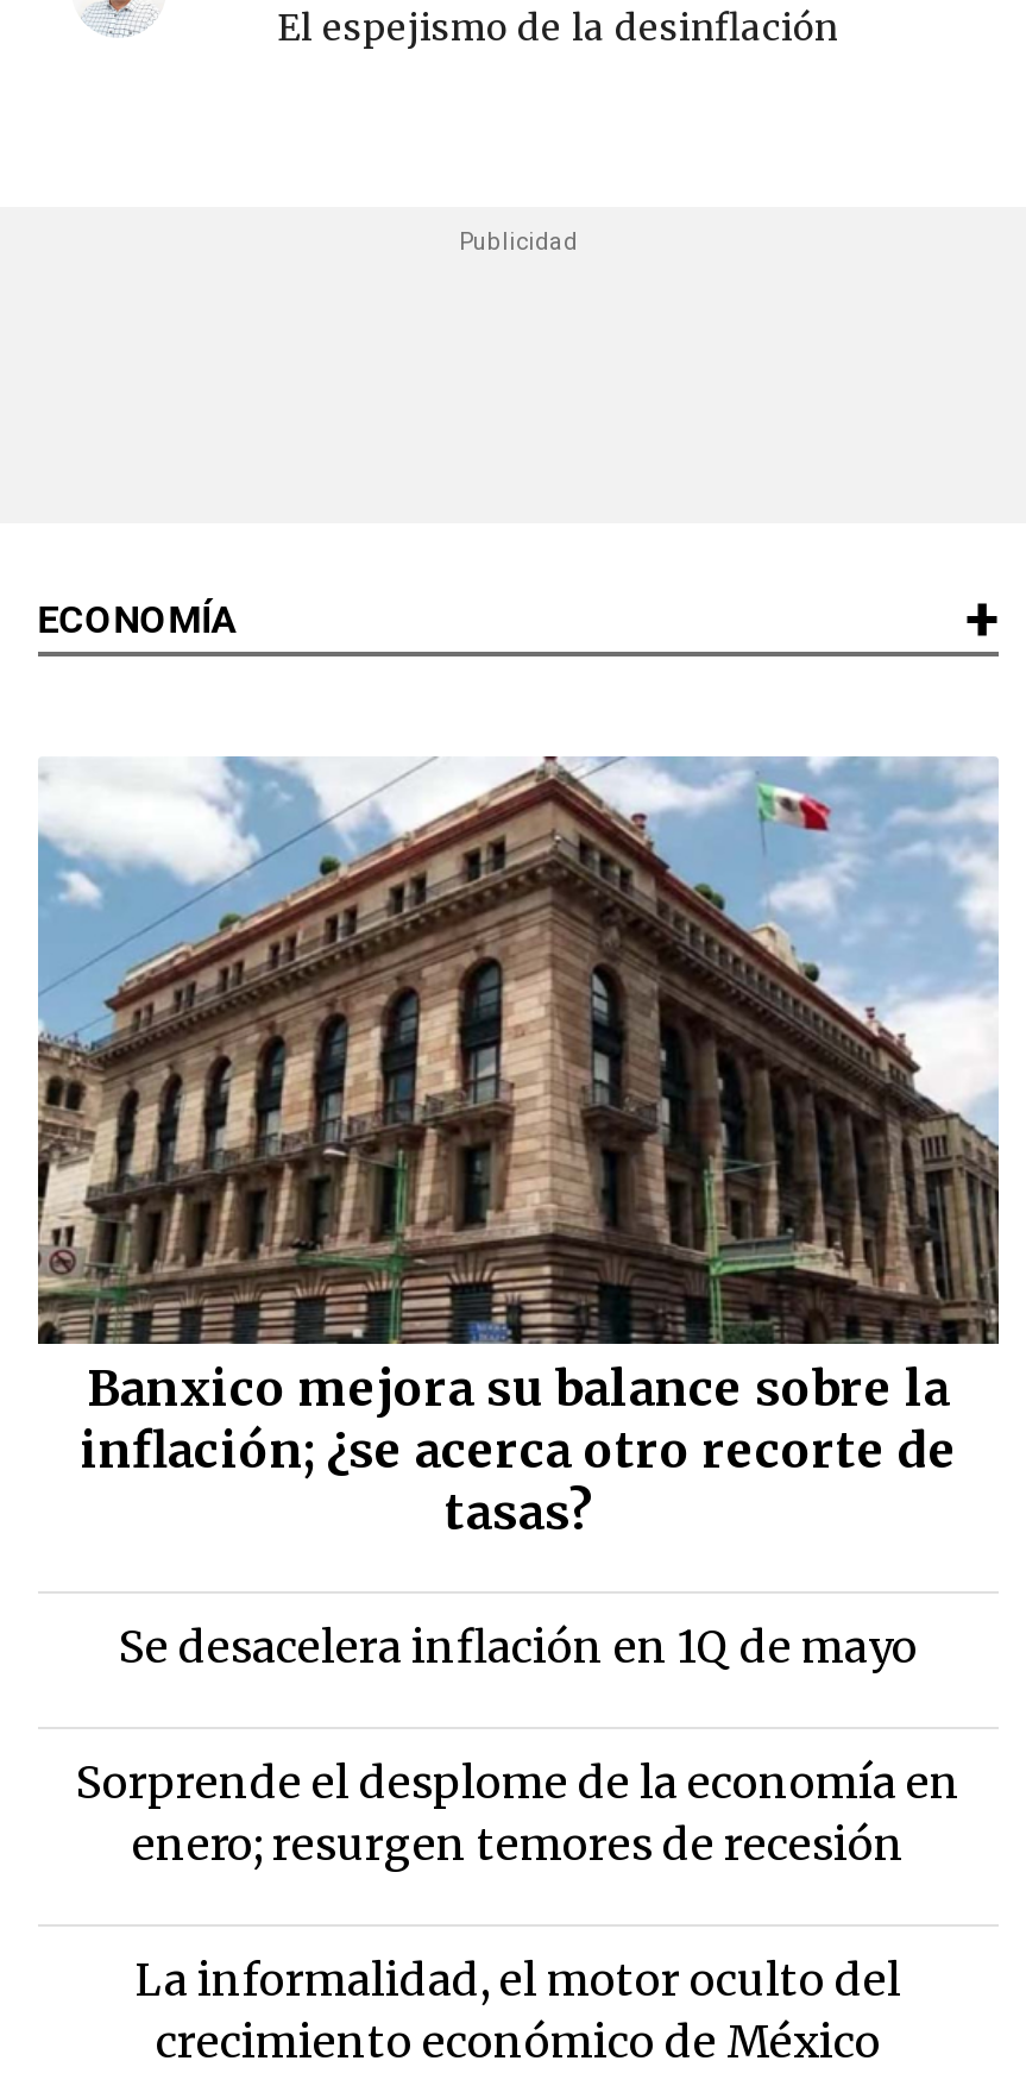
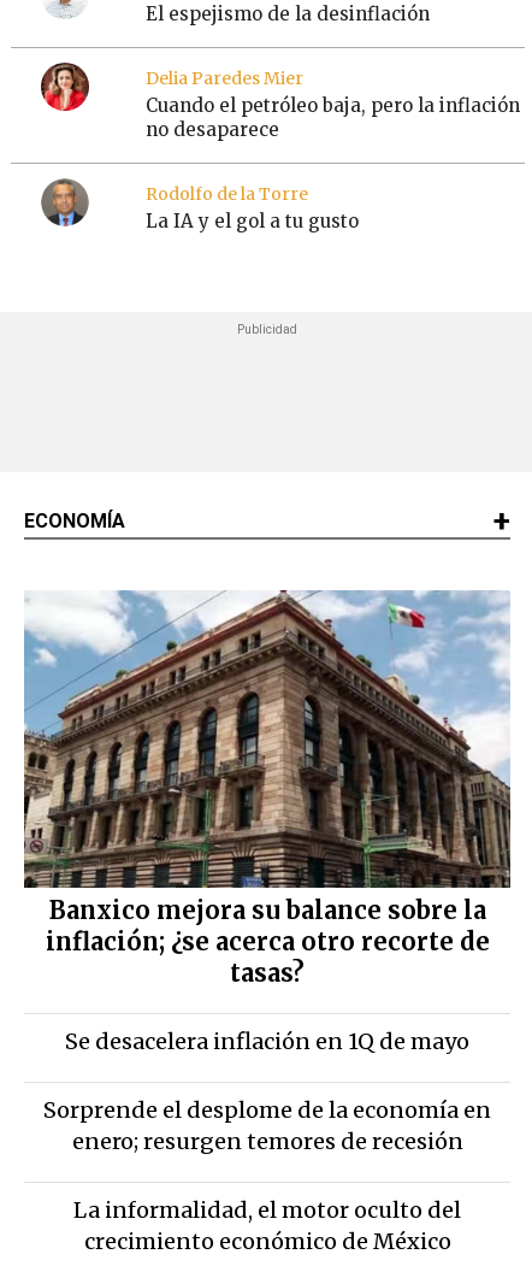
+ [image]

+ [image]

+ Delia Paredes Mier
+ Cuando el petróleo baja, pero la inflación
+ no desaparece
+ Rodolfo de la Torre
+ La IA y el gol a tu gusto
